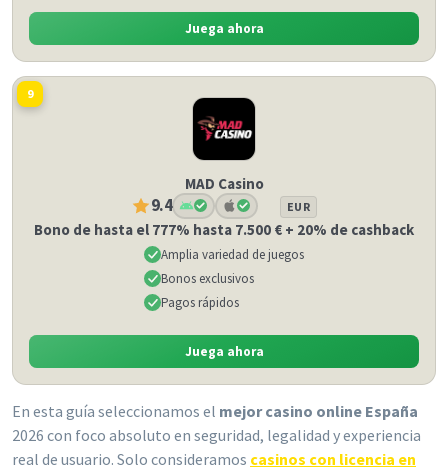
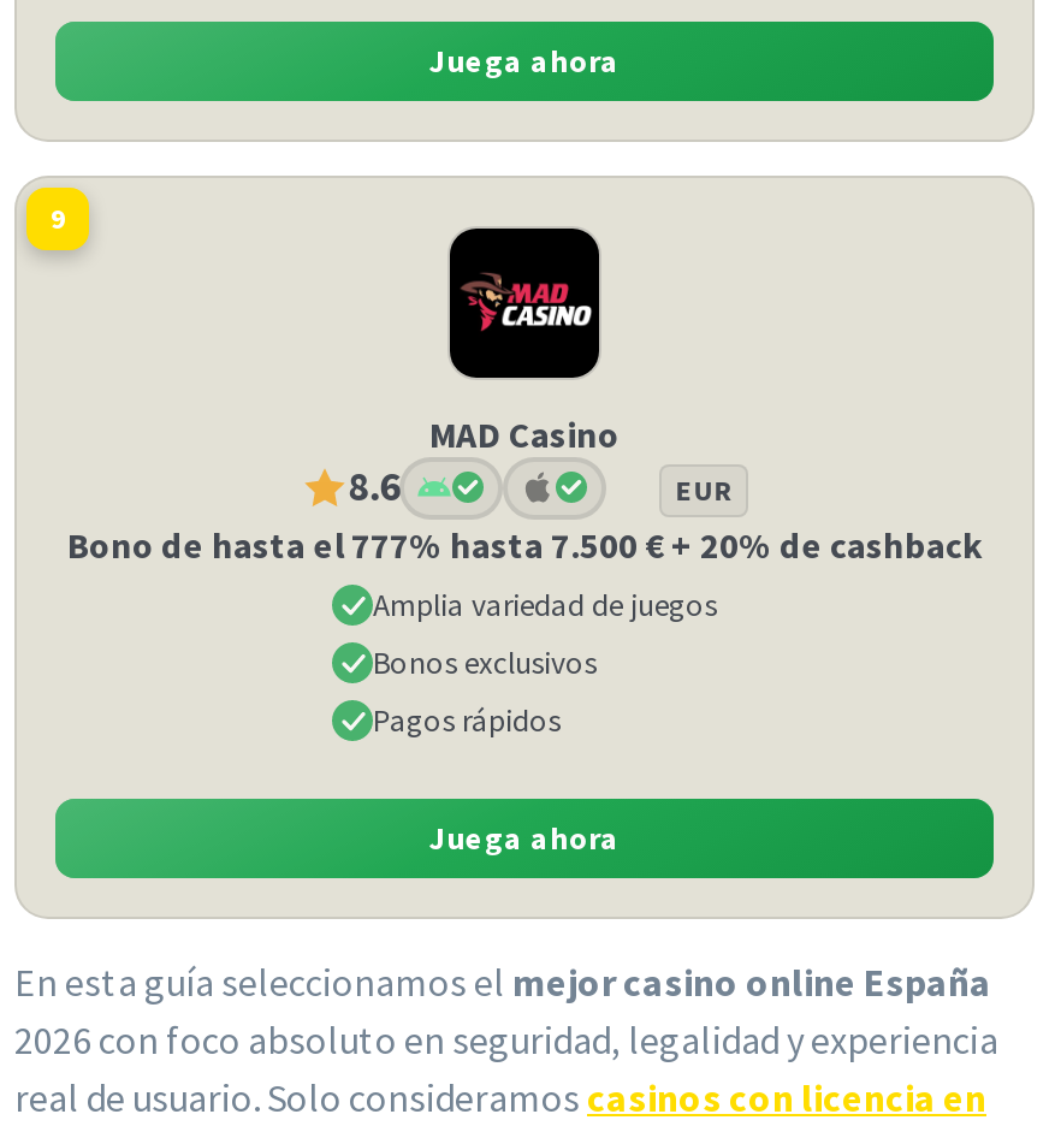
- 9.4
+ 8.6
